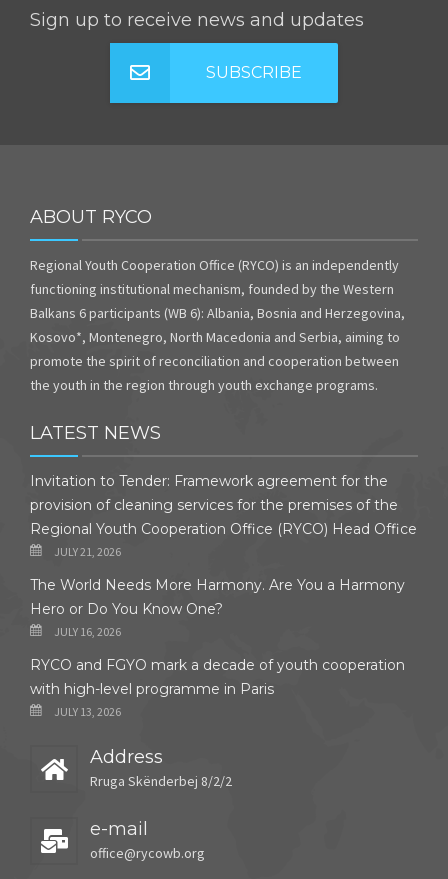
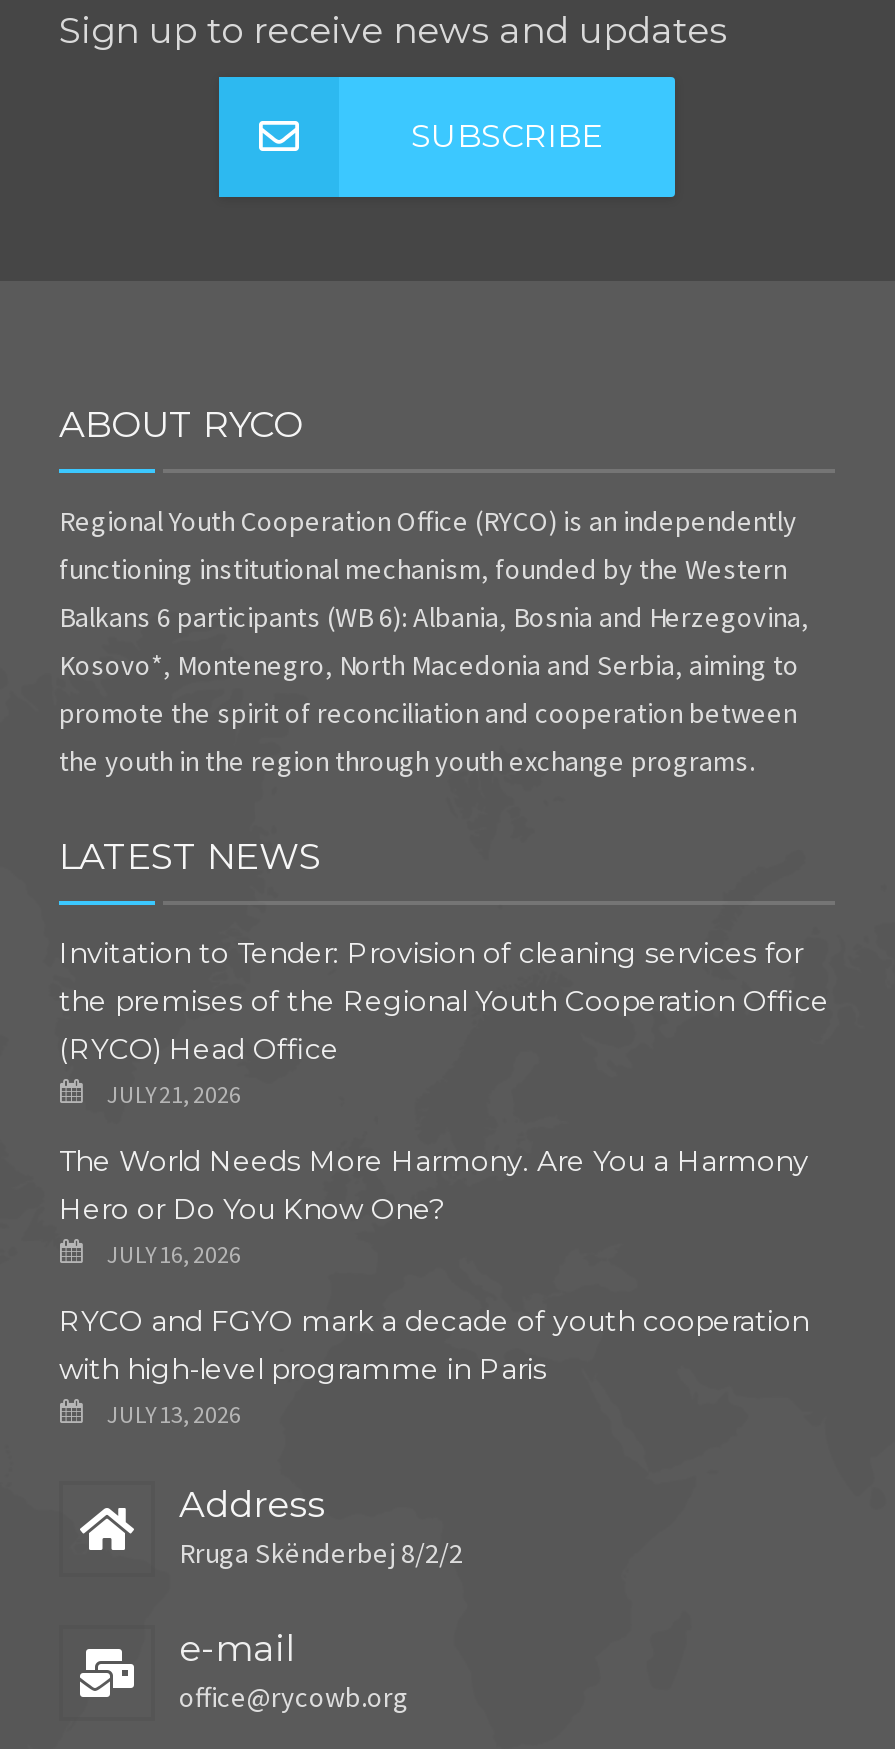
- Invitation to Tender: Framework agreement for the
- provision of cleaning services for the premises of the
- Regional Youth Cooperation Office (RYCO) Head Office
+ Invitation to Tender: Provision of cleaning services for
+ the premises of the Regional Youth Cooperation Office
+ (RYCO) Head Office
